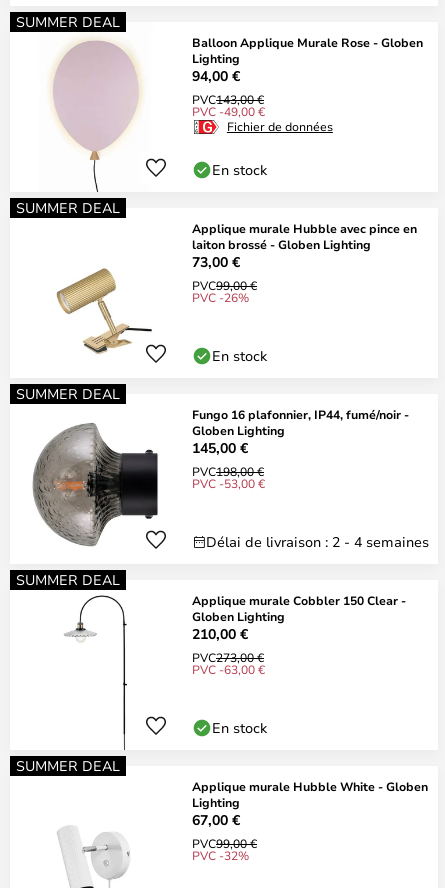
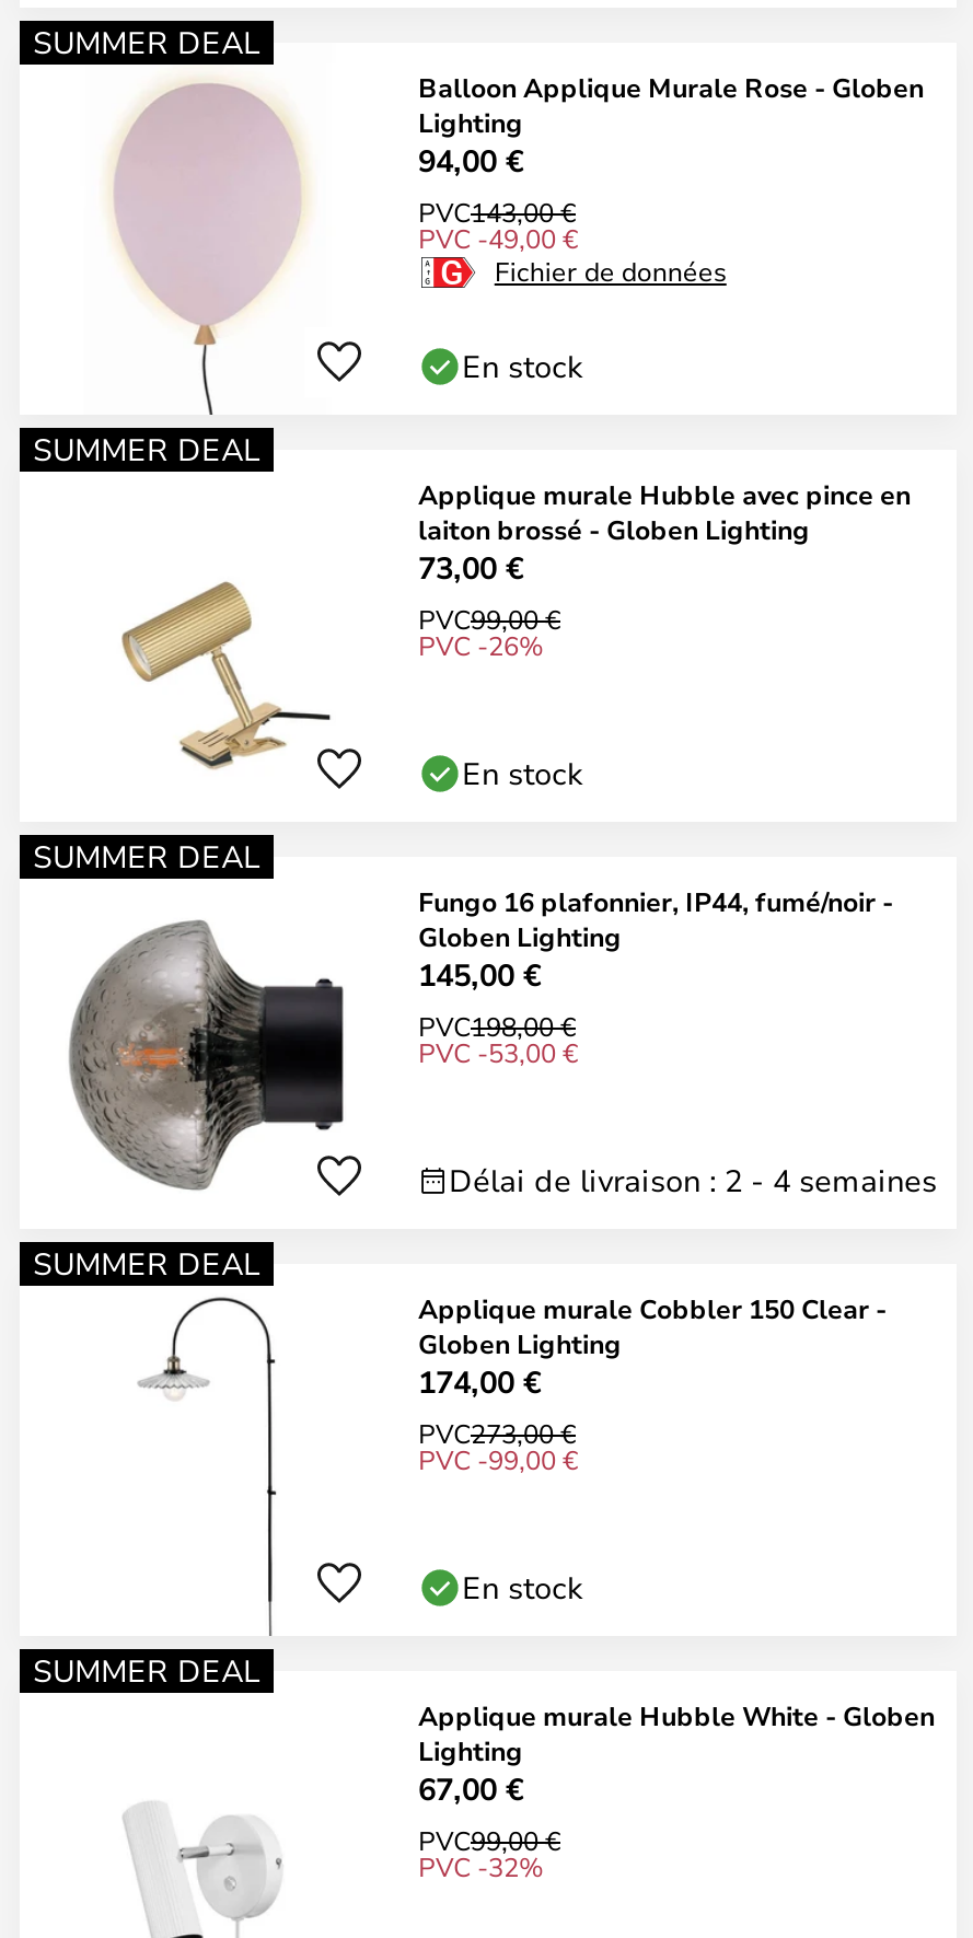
- 210,00 €
+ 174,00 €

- PVC -63,00 €
+ PVC -99,00 €
